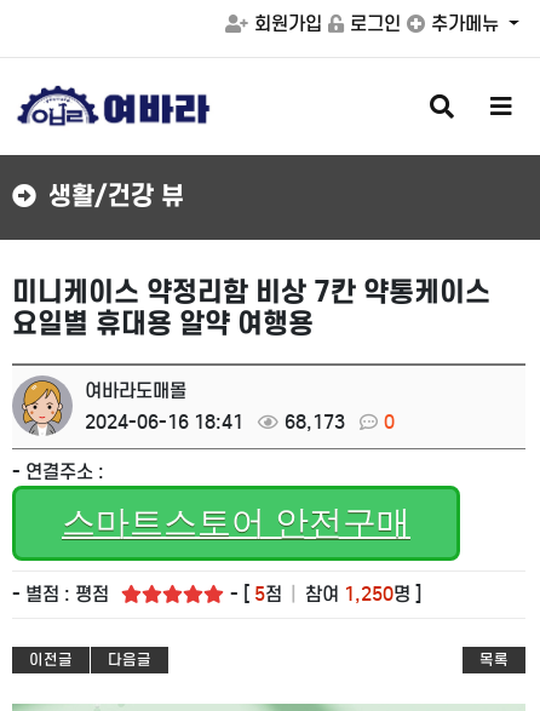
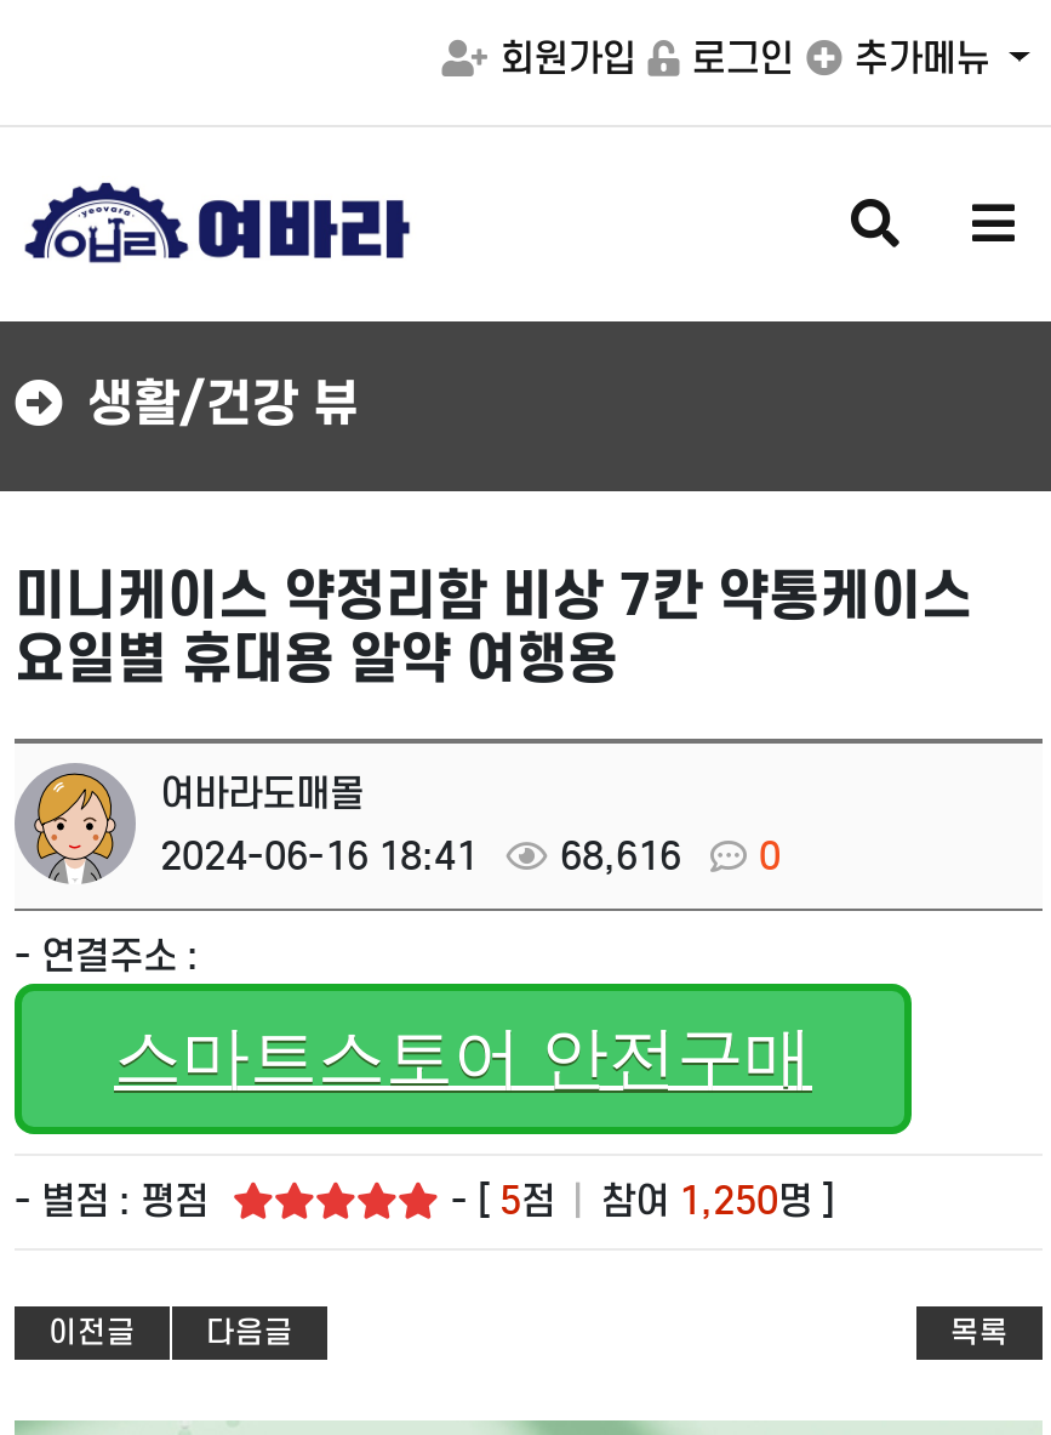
- 2024-06-16 18:41 68,173 0
+ 2024-06-16 18:41 68,616 0
